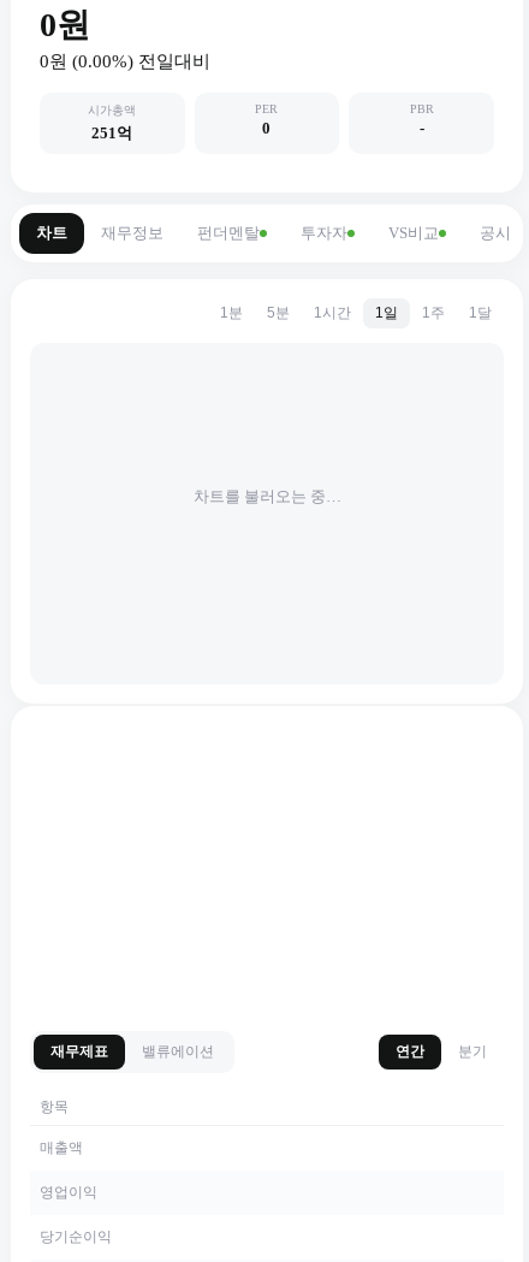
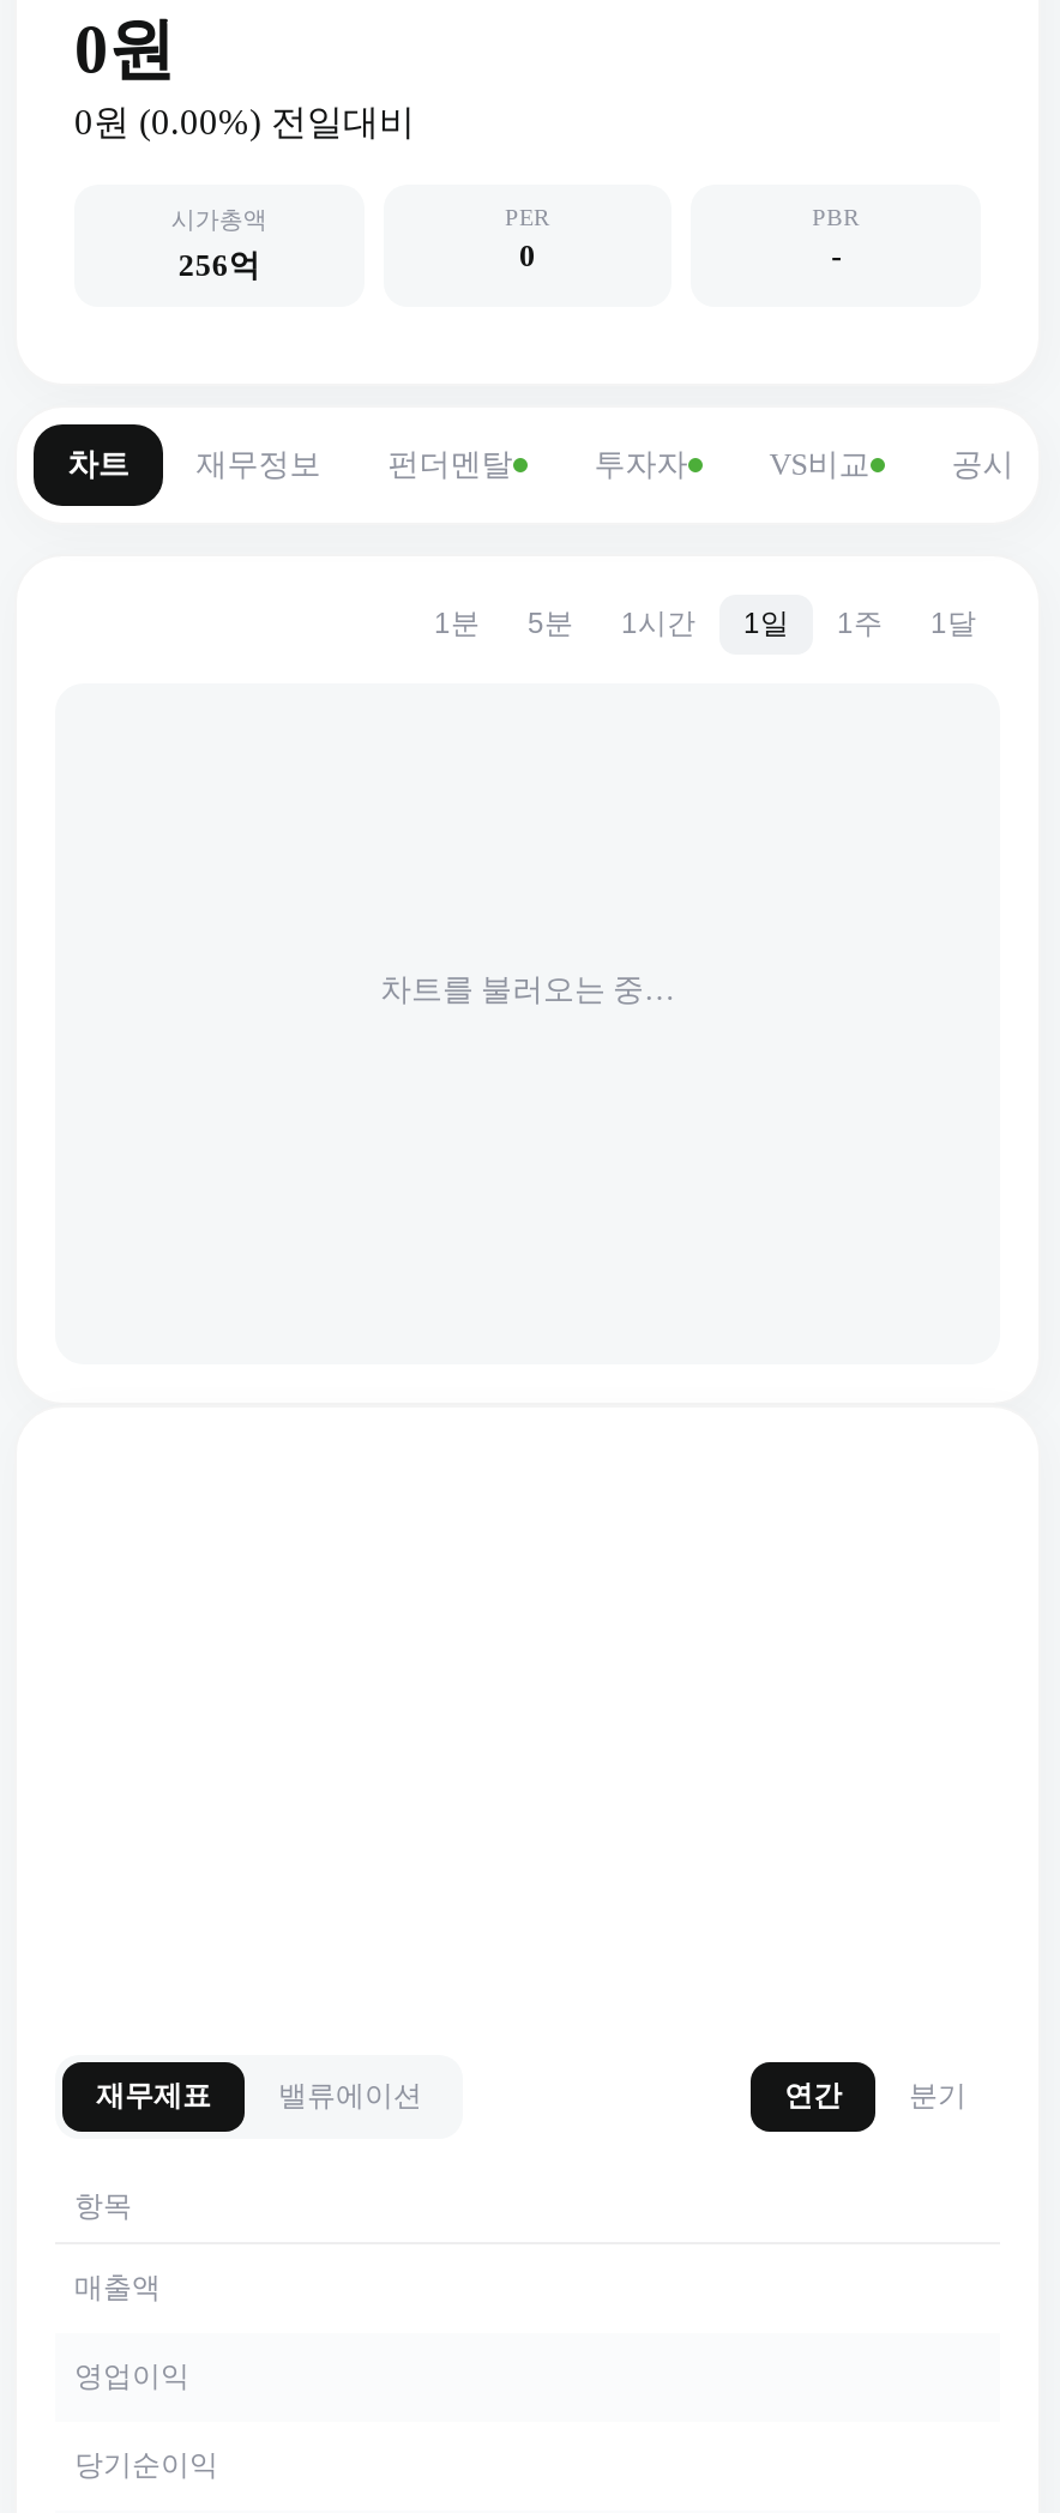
- 251억
+ 256억
